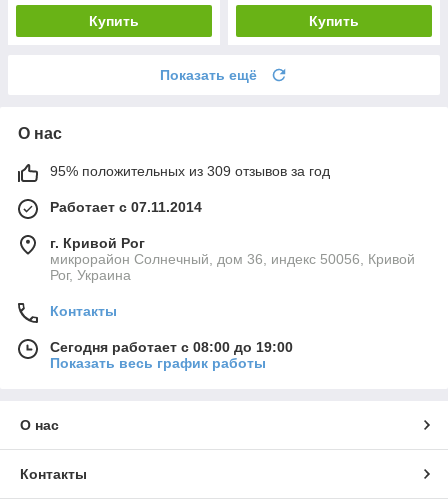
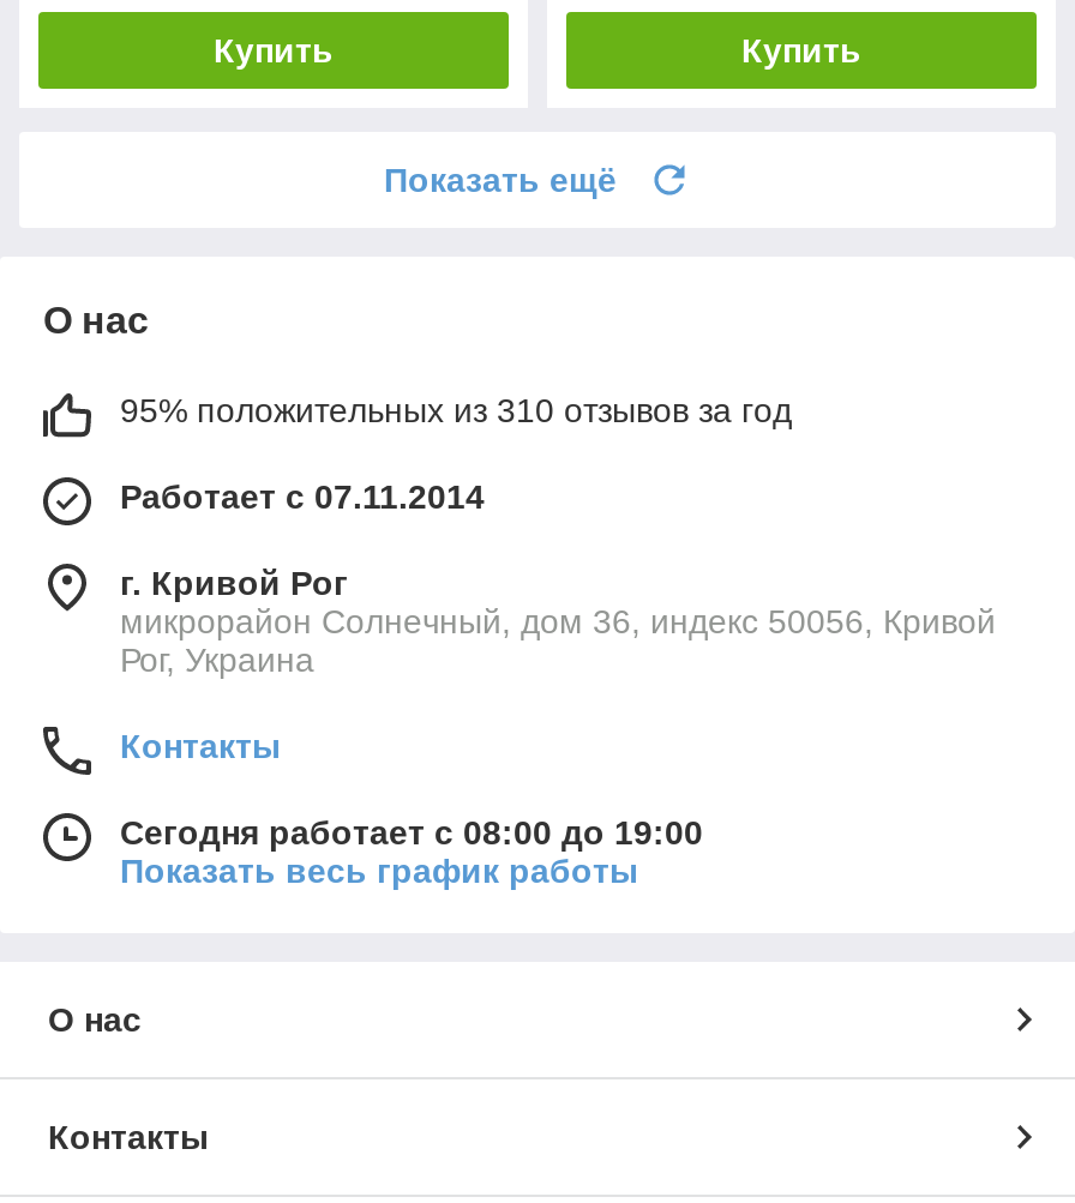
- 95% положительных из 309 отзывов за год
+ 95% положительных из 310 отзывов за год
